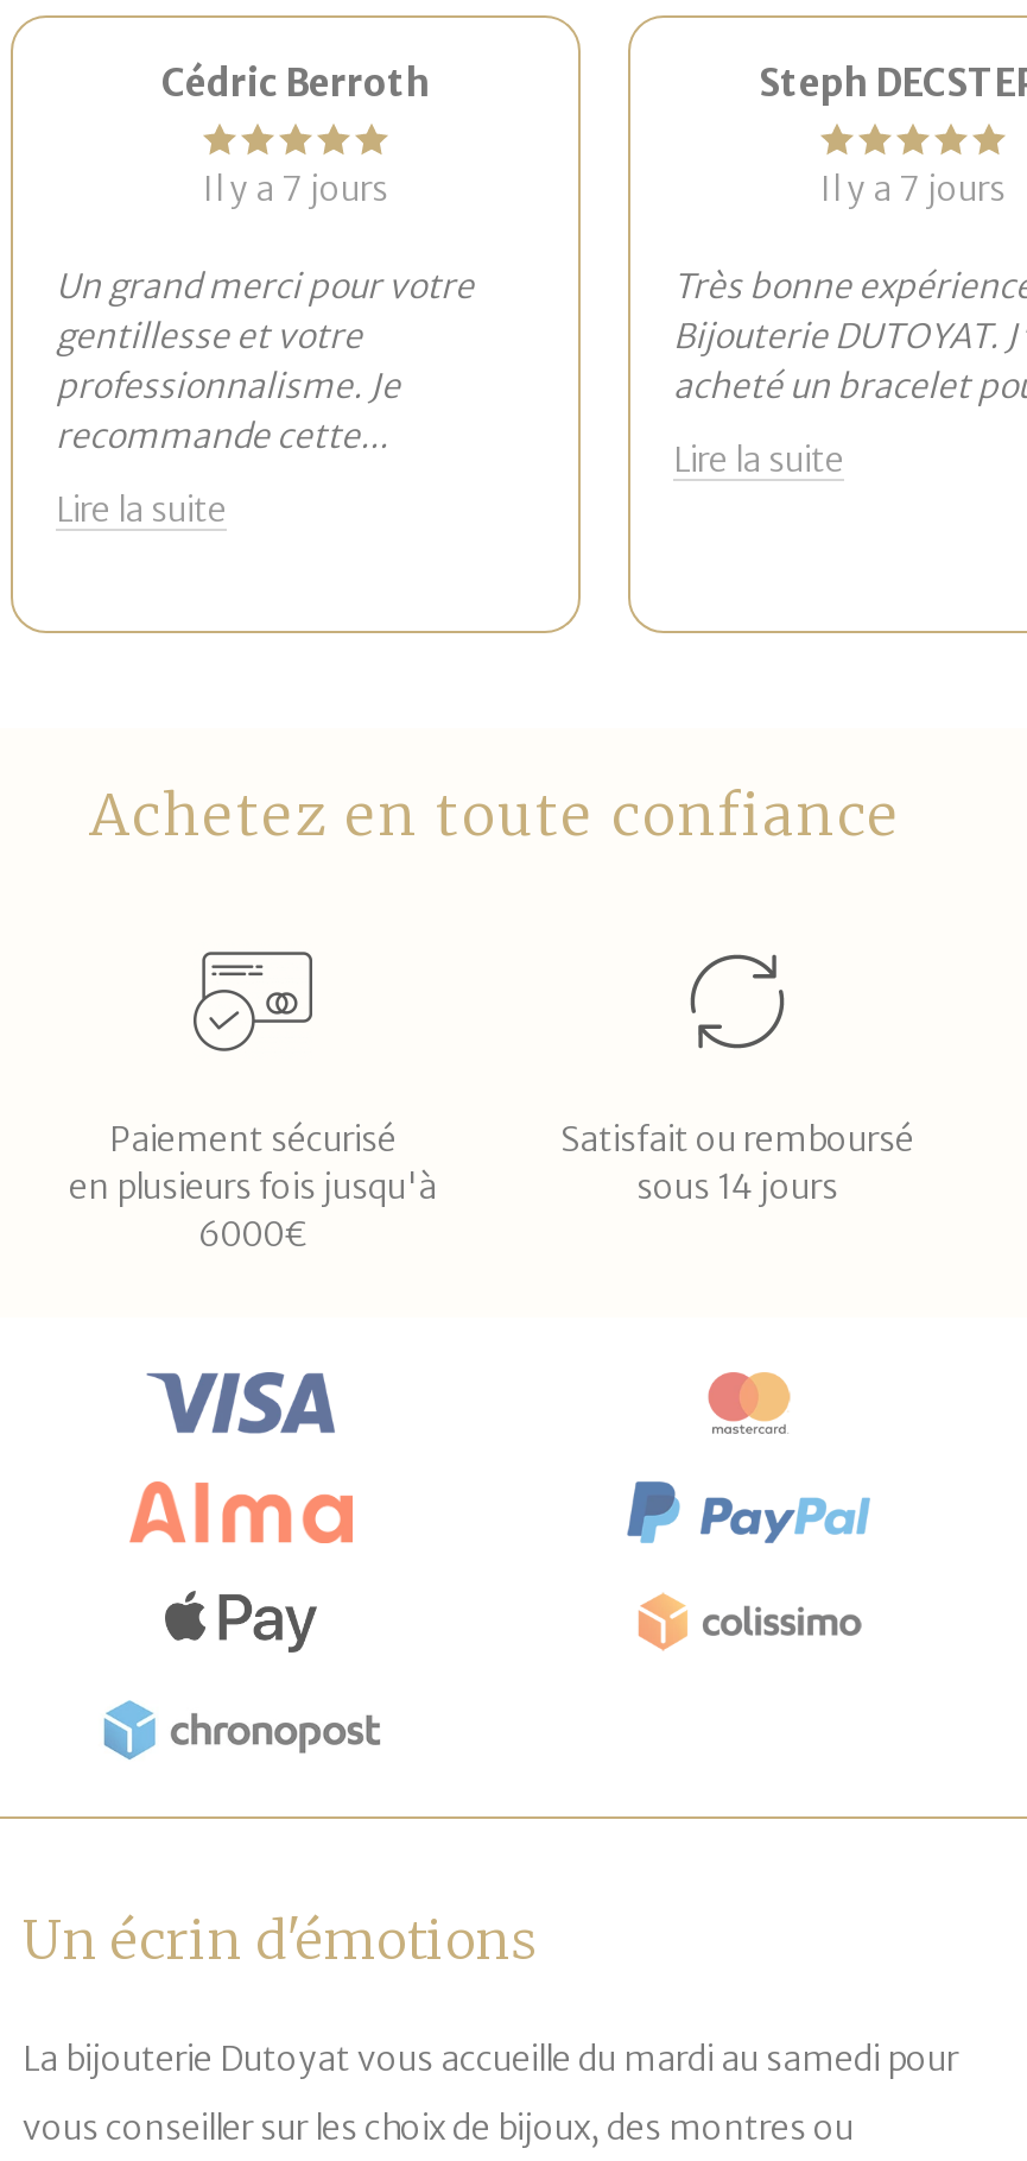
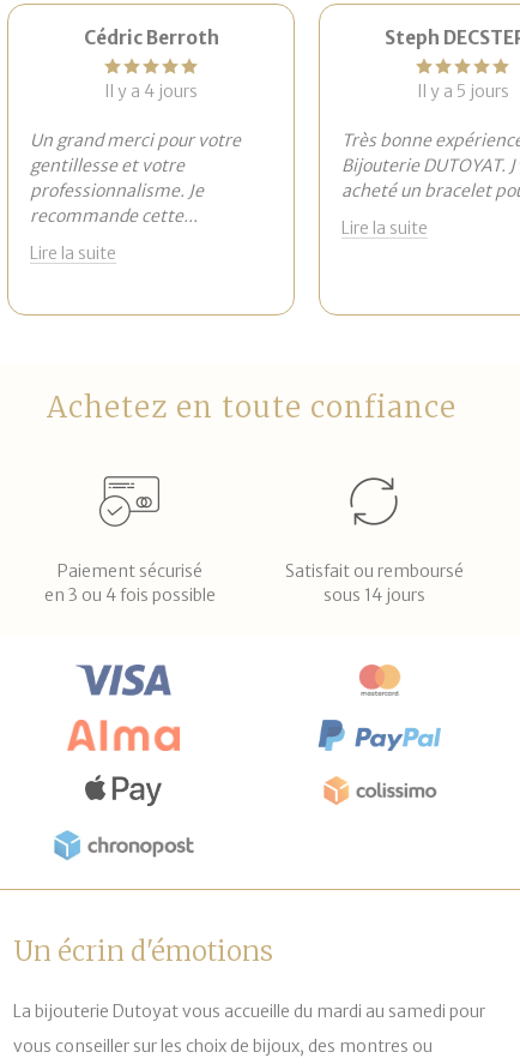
- Il y a 7 jours
+ Il y a 4 jours

- Il y a 7 jours
+ Il y a 5 jours

- en plusieurs fois jusqu'à
- 6000€
+ en 3 ou 4 fois possible
